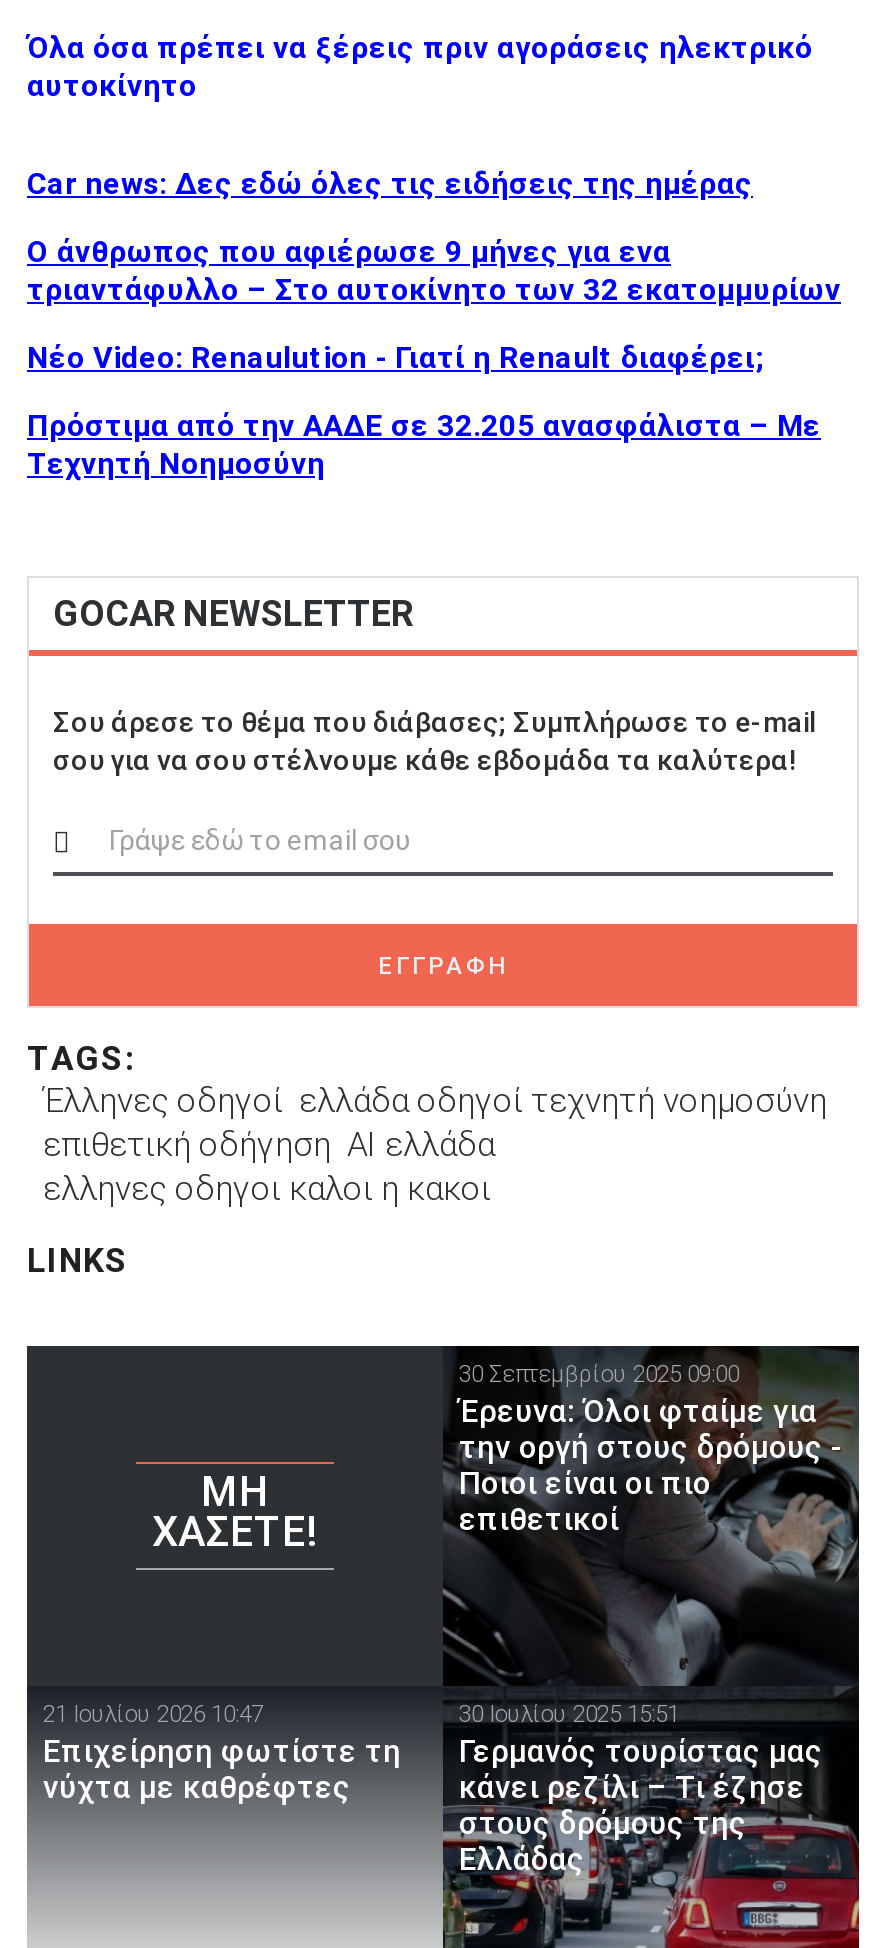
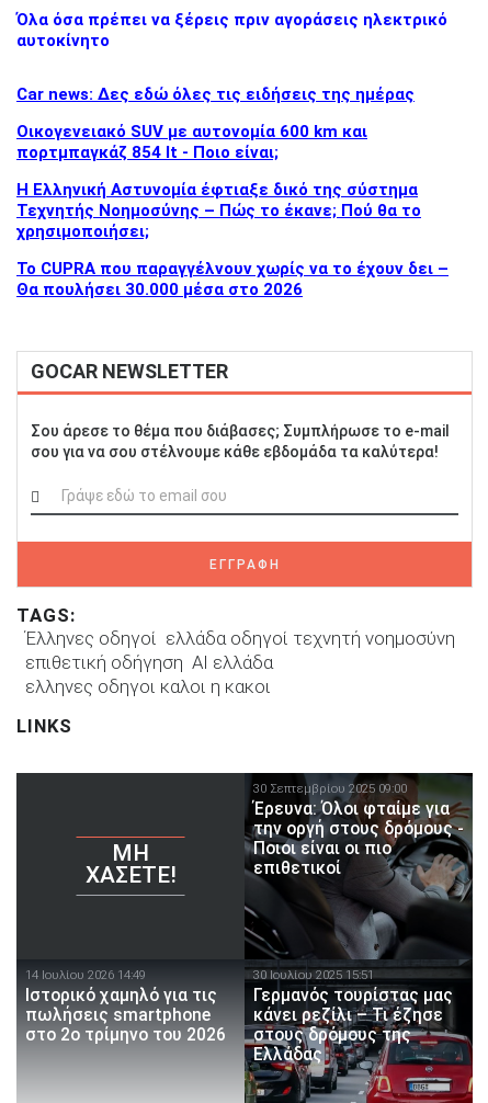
- Ο άνθρωπος που αφιέρωσε 9 μήνες για ενα
- τριαντάφυλλο – Στο αυτοκίνητο των 32 εκατομμυρίων
+ Οικογενειακό SUV με αυτονομία 600 km και
+ πορτμπαγκάζ 854 lt - Ποιο είναι;

- Νέο Video: Renaulution - Γιατί η Renault διαφέρει;
+ Η Ελληνική Αστυνομία έφτιαξε δικό της σύστημα
+ Τεχνητής Νοημοσύνης – Πώς το έκανε; Πού θα το
+ χρησιμοποιήσει;

- Πρόστιμα από την ΑΑΔΕ σε 32.205 ανασφάλιστα – Με
- Τεχνητή Νοημοσύνη
+ Το CUPRA που παραγγέλνουν χωρίς να το έχουν δει –
+ Θα πουλήσει 30.000 μέσα στο 2026

- 21 Ιουλίου 2026 10:47
- Επιχείρηση φωτίστε τη
- νύχτα με καθρέφτες
+ 14 Ιουλίου 2026 14:49
+ Ιστορικό χαμηλό για τις
+ πωλήσεις smartphone
+ στο 2ο τρίμηνο του 2026
